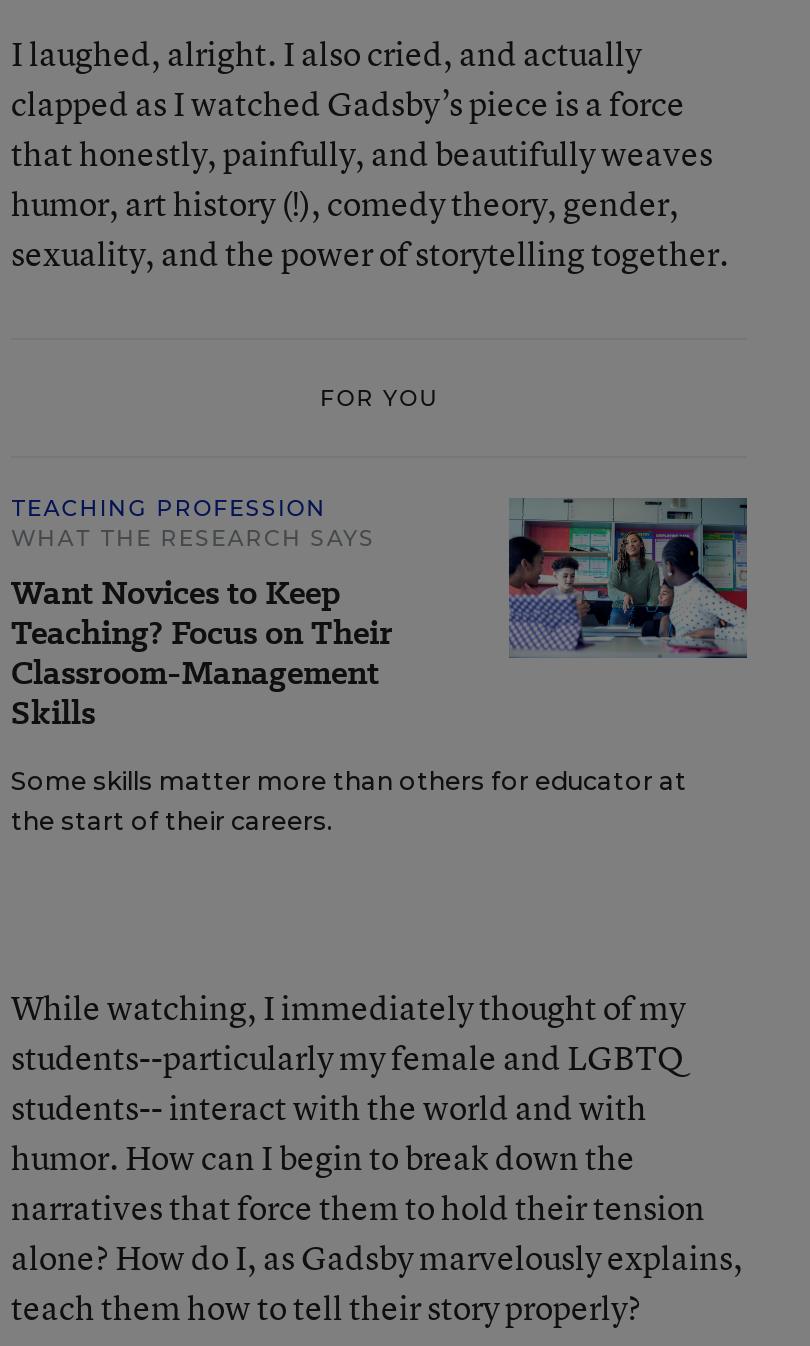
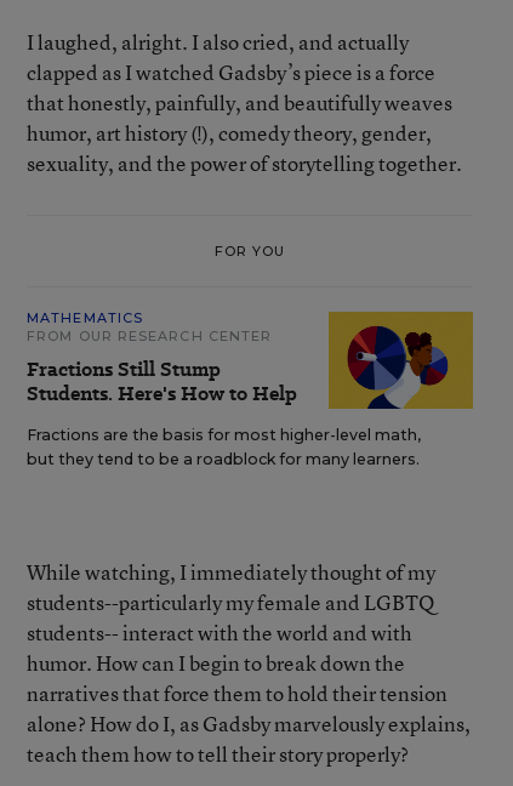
- TEACHING PROFESSION
- WHAT THE RESEARCH SAYS
- Want Novices to Keep
- Teaching? Focus on Their
- Classroom-Management
- Skills
+ MATHEMATICS
+ FROM OUR RESEARCH CENTER
+ Fractions Still Stump
+ Students. Here's How to Help

- [image]
+ [image]

- Some skills matter more than others for educator at
- the start of their careers.
+ Fractions are the basis for most higher-level math,
+ but they tend to be a roadblock for many learners.
